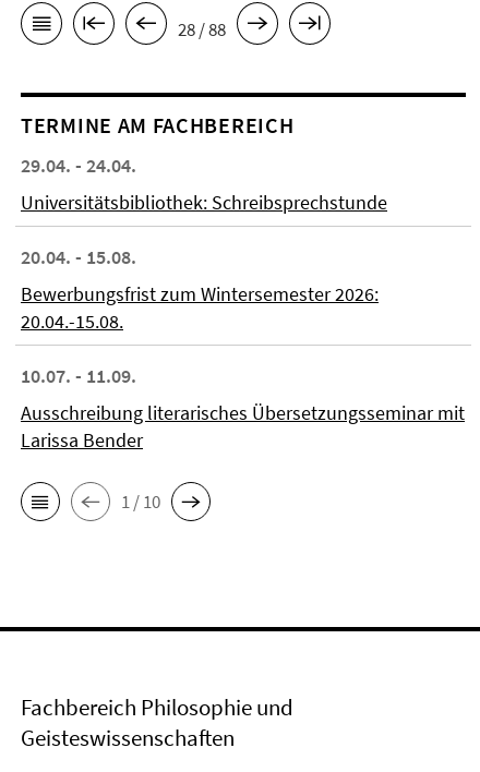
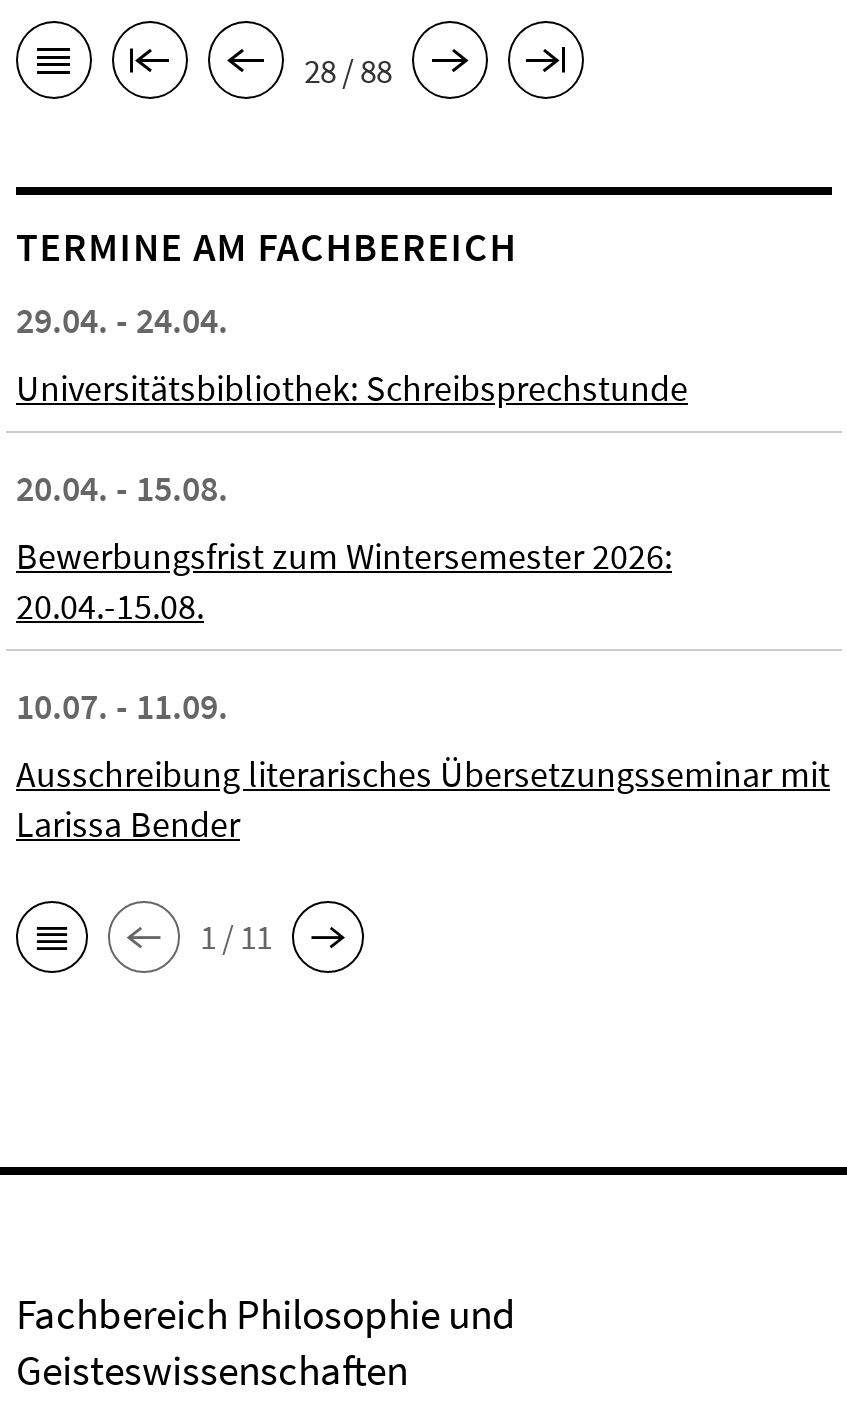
- 1 / 10
+ 1 / 11
